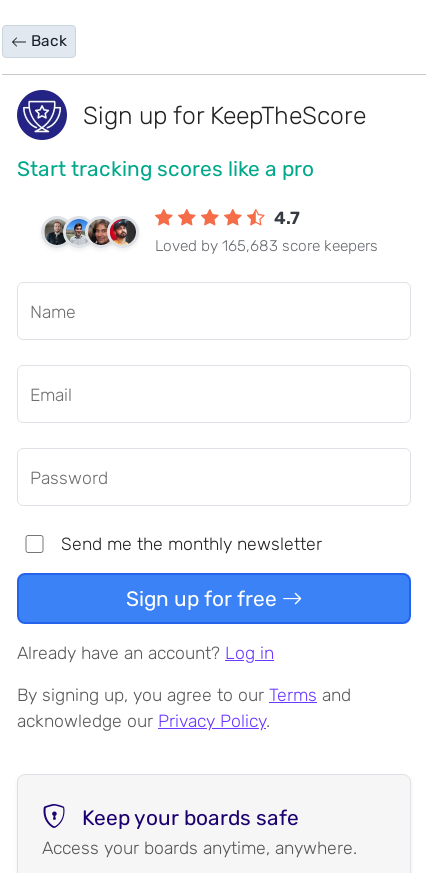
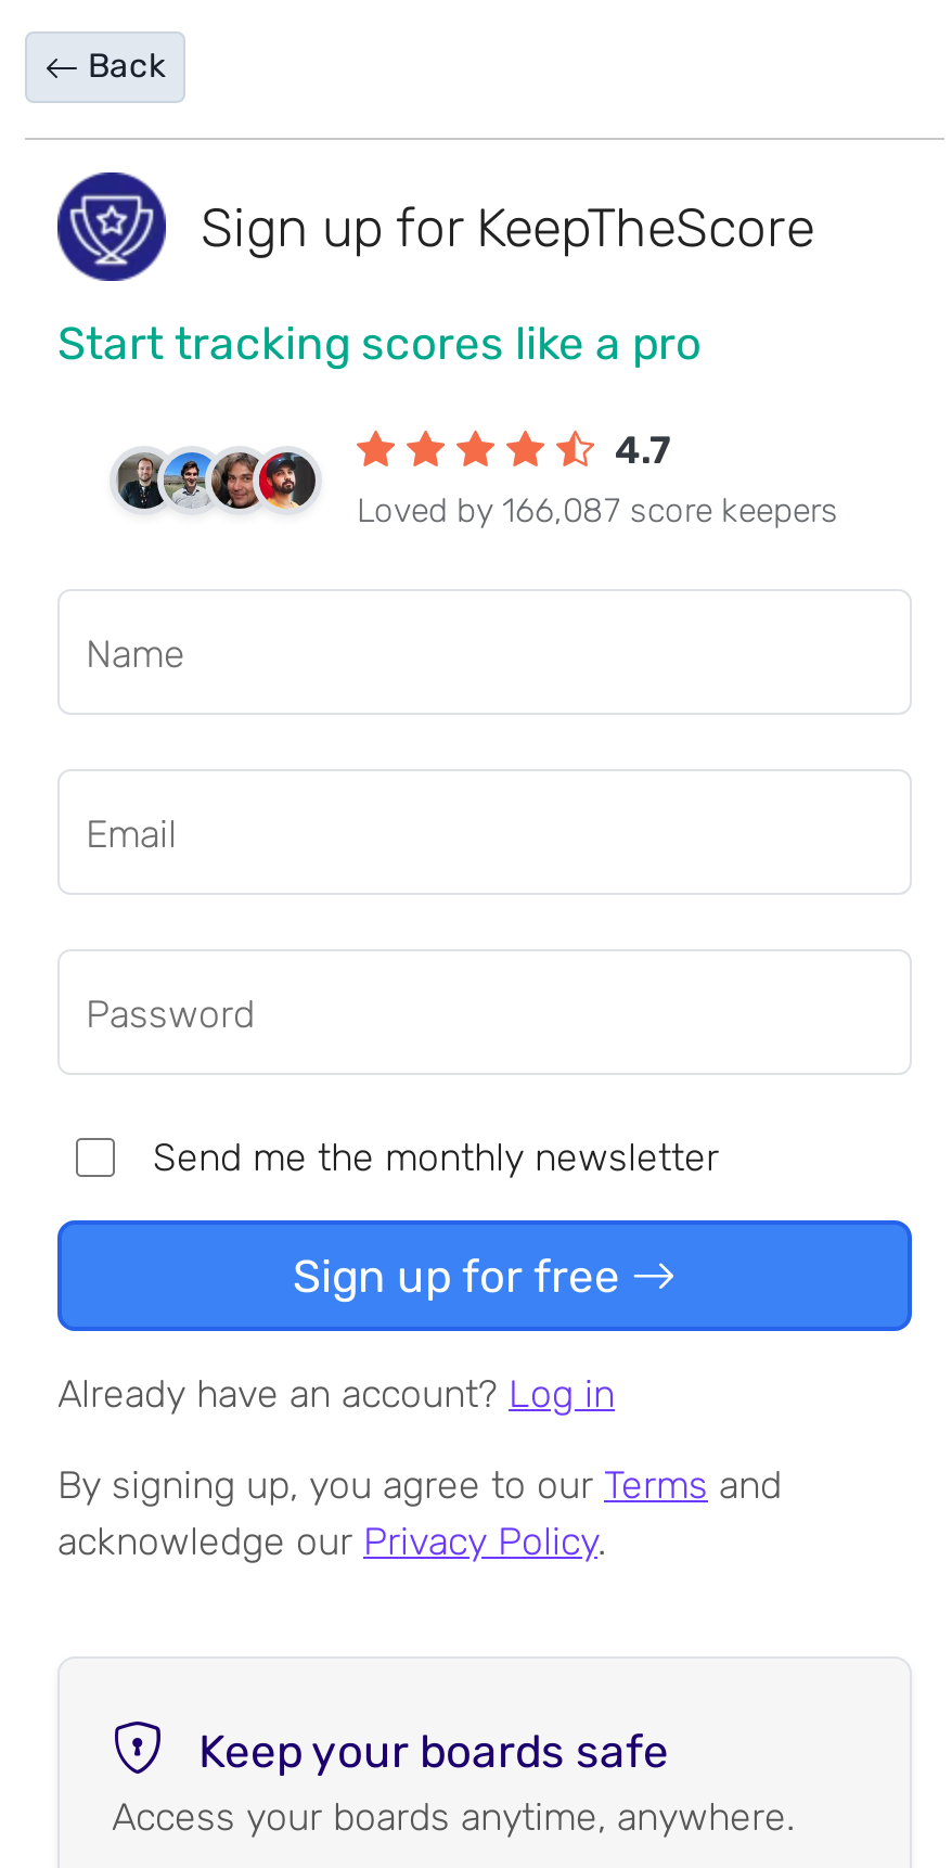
- Loved by 165,683 score keepers
+ Loved by 166,087 score keepers
